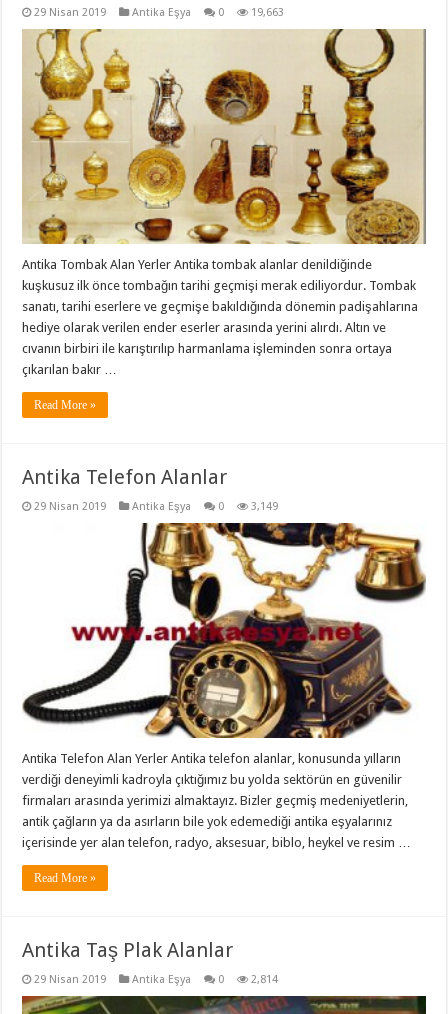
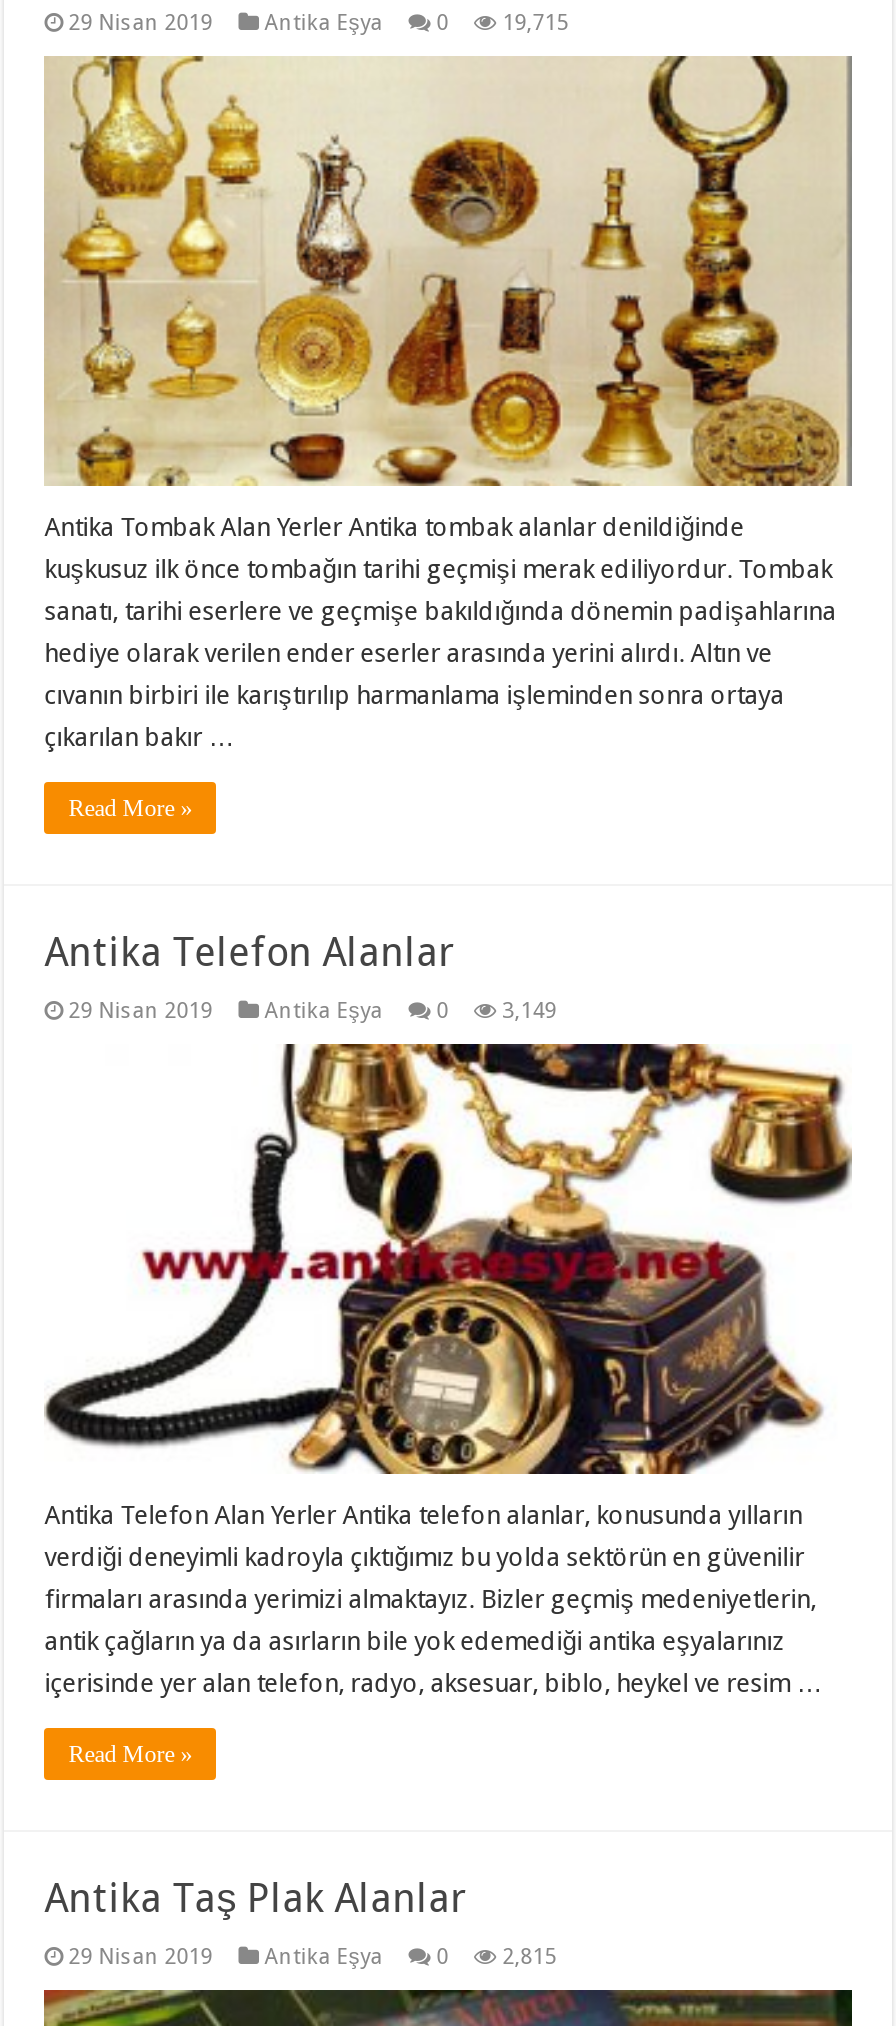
- 19,663
+ 19,715

- 2,814
+ 2,815
